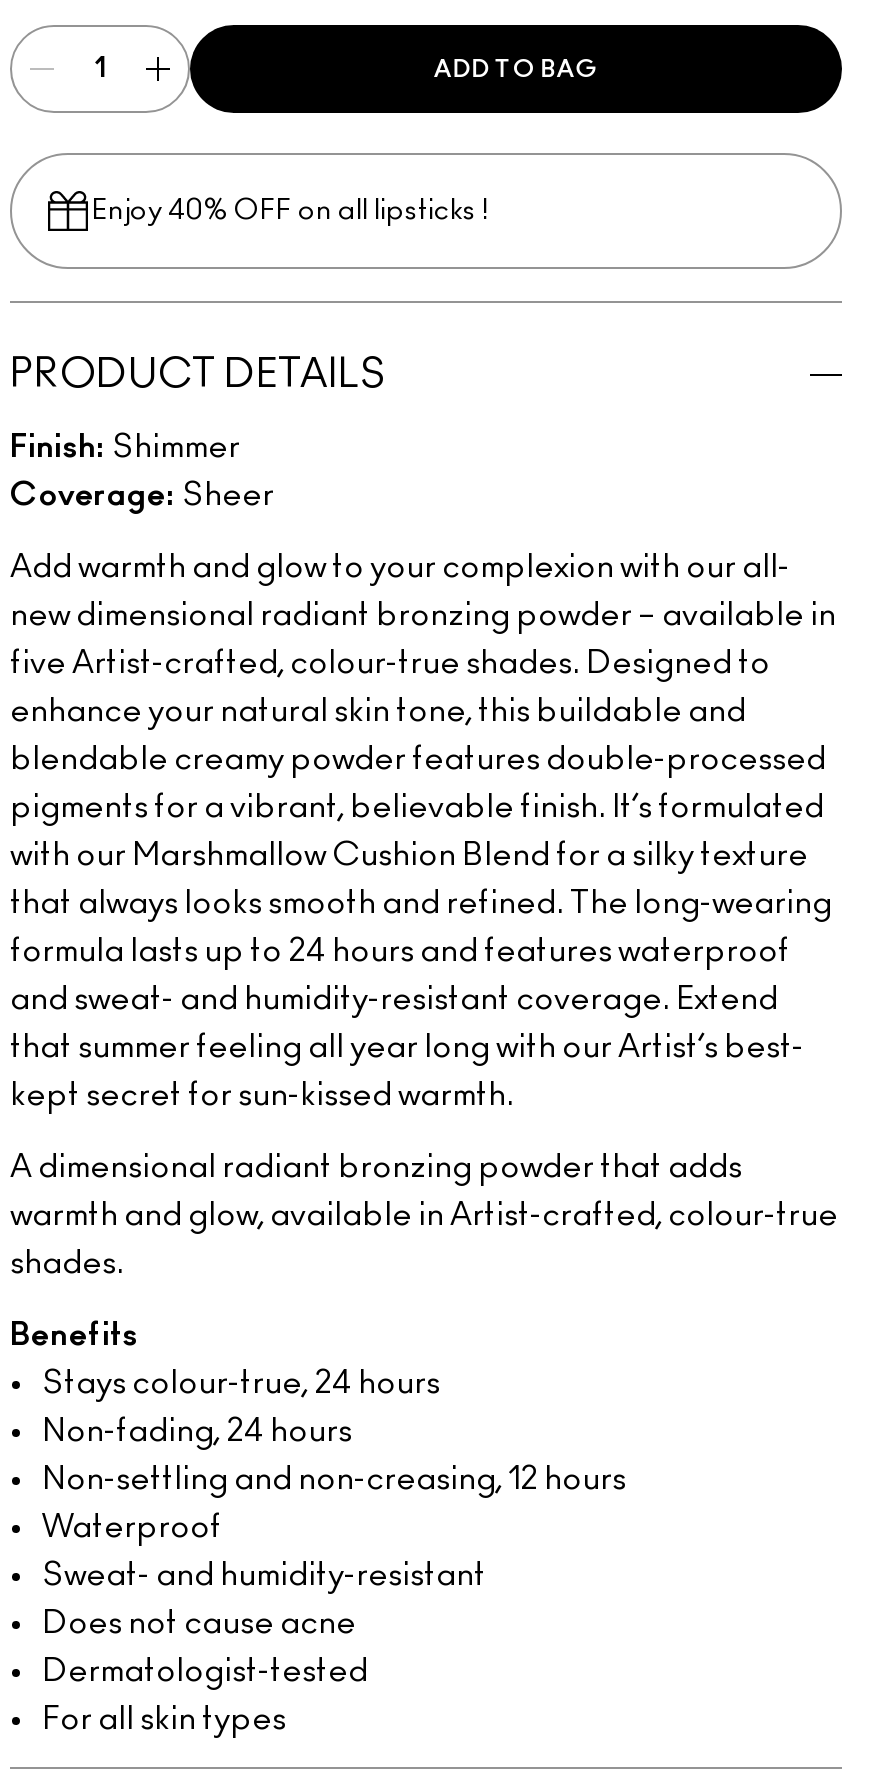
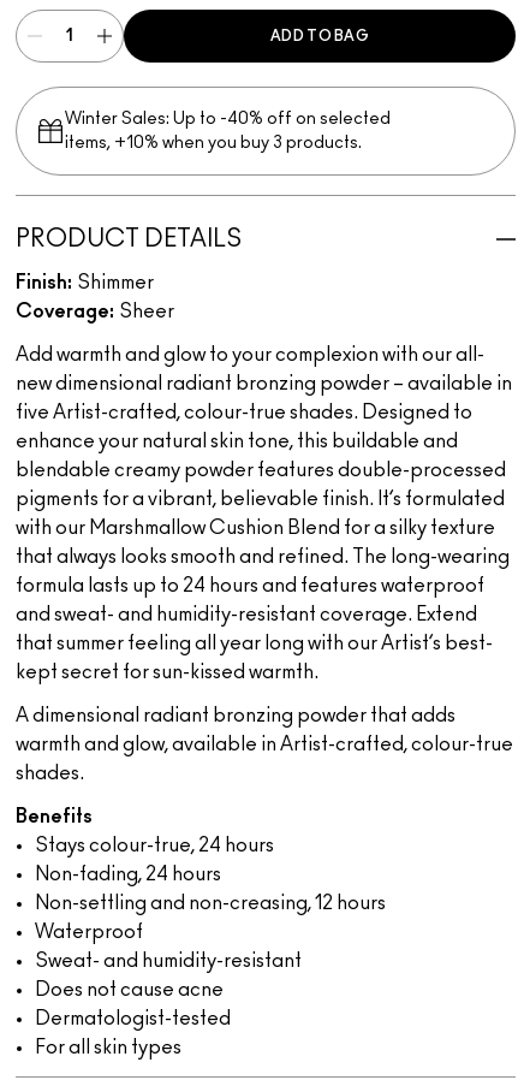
- Enjoy 40% OFF on all lipsticks !
+ Winter Sales: Up to -40% off on selected
+ items, +10% when you buy 3 products.
